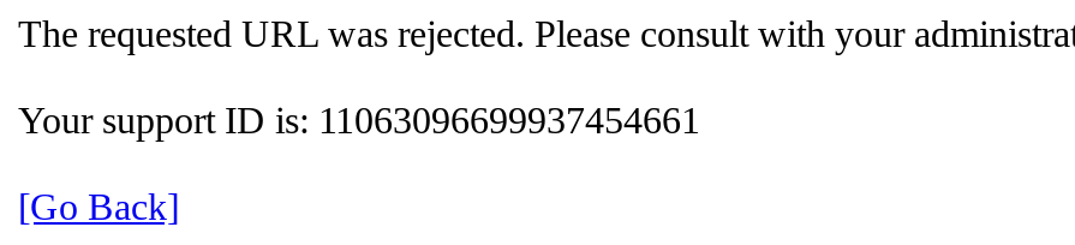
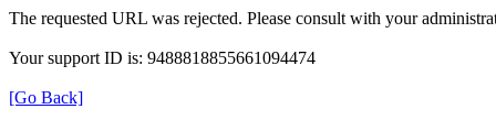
- Your support ID is: 11063096699937454661
+ Your support ID is: 9488818855661094474
